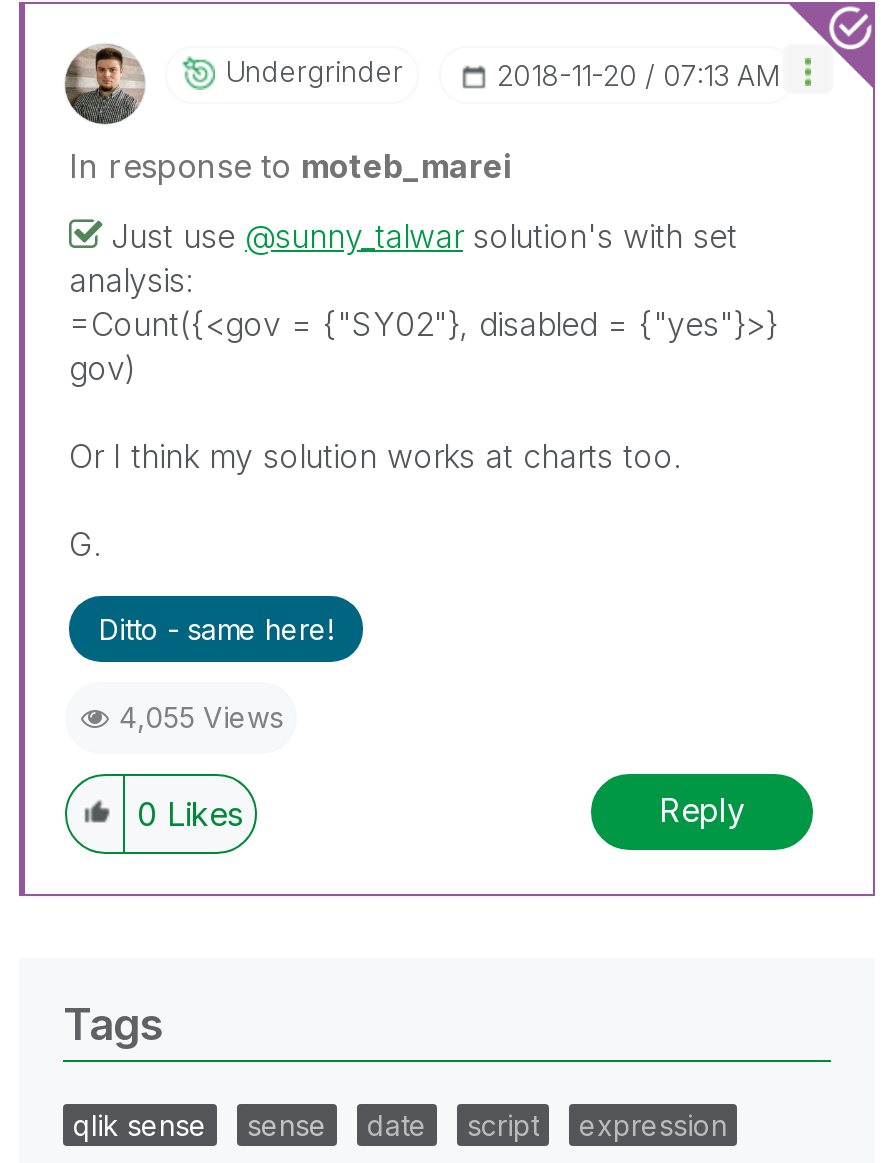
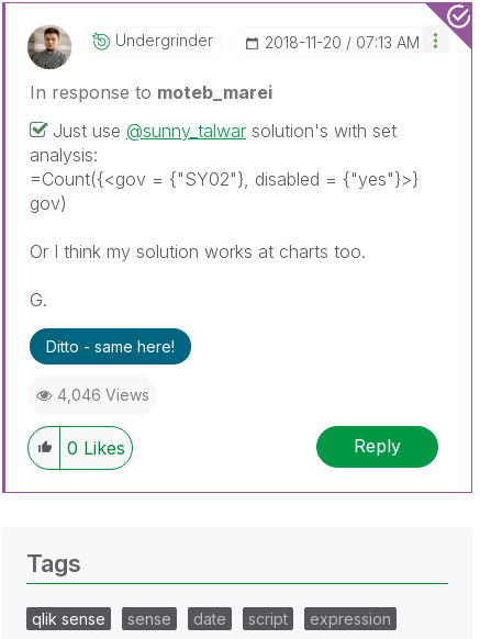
- 4,055 Views
+ 4,046 Views
